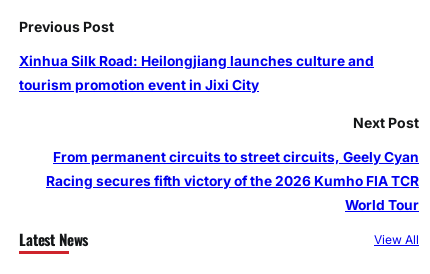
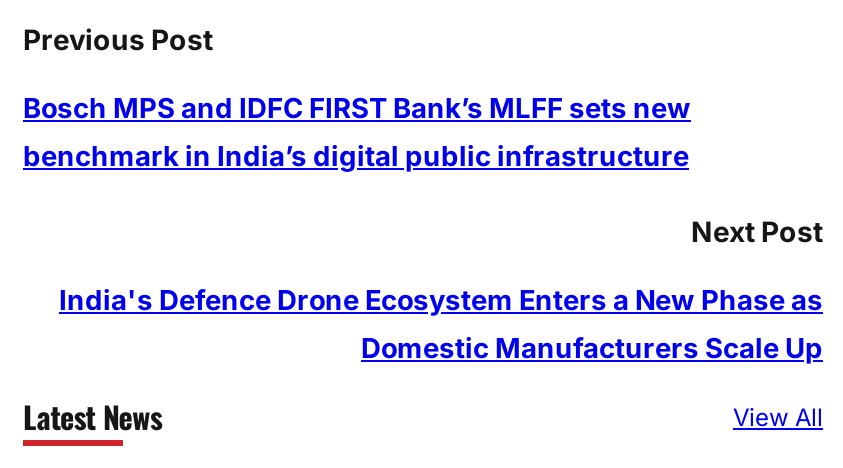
- Xinhua Silk Road: Heilongjiang launches culture and
+ Bosch MPS and IDFC FIRST Bank’s MLFF sets new

- tourism promotion event in Jixi City
+ benchmark in India’s digital public infrastructure

- From permanent circuits to street circuits, Geely Cyan
- Racing secures fifth victory of the 2026 Kumho FIA TCR
- World Tour
+ India's Defence Drone Ecosystem Enters a New Phase as
+ Domestic Manufacturers Scale Up
